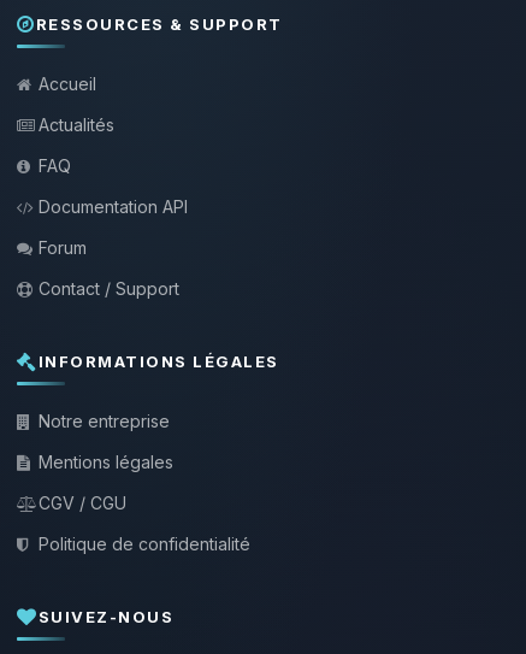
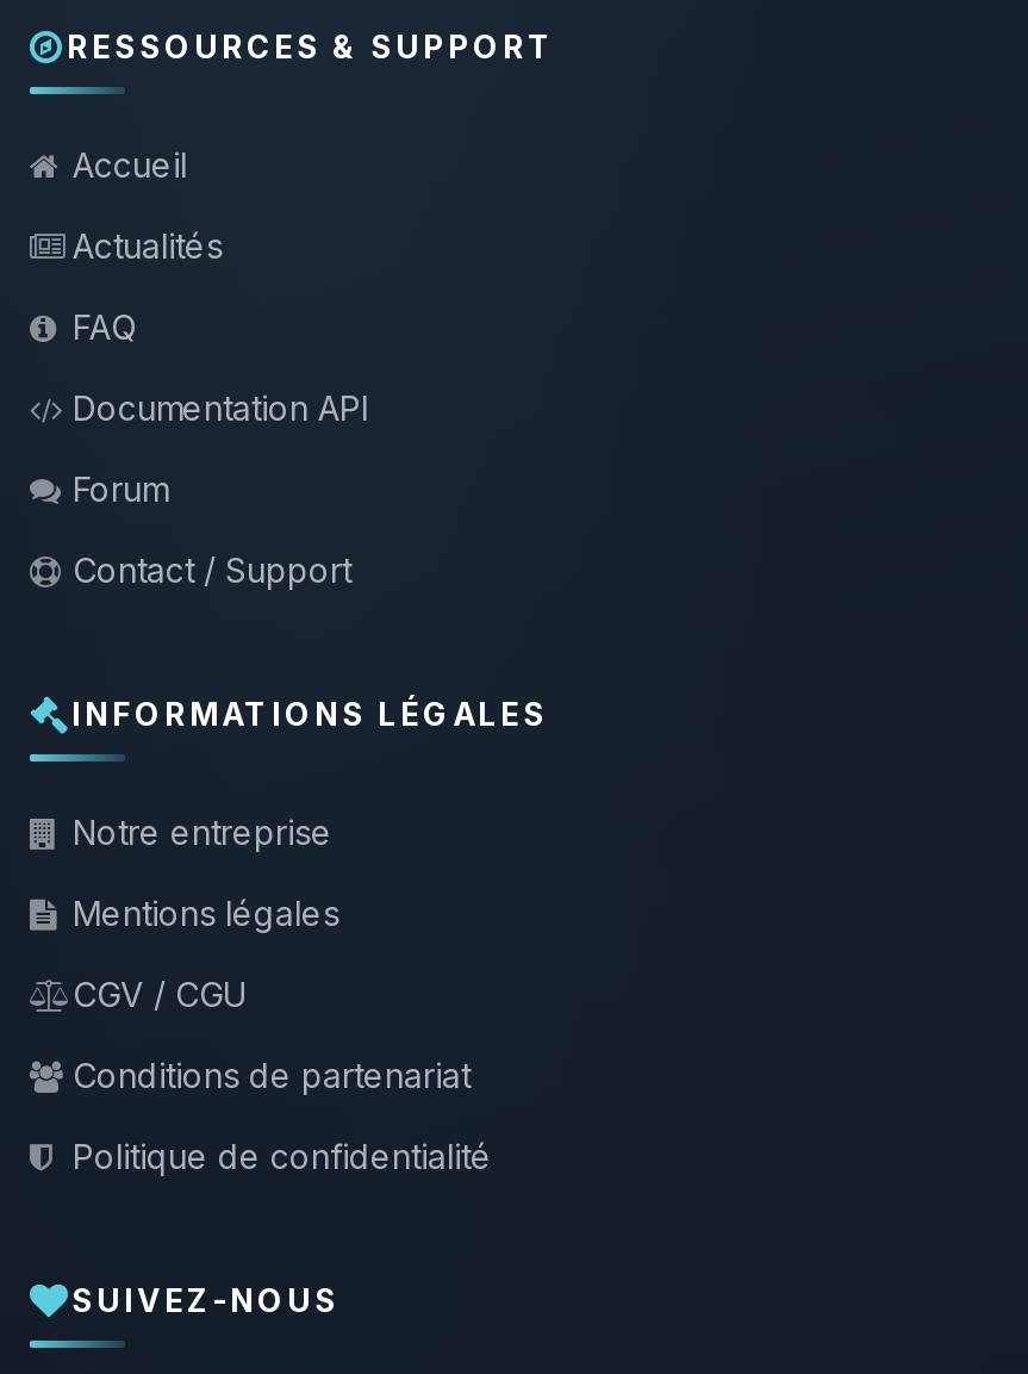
+ Conditions de partenariat
